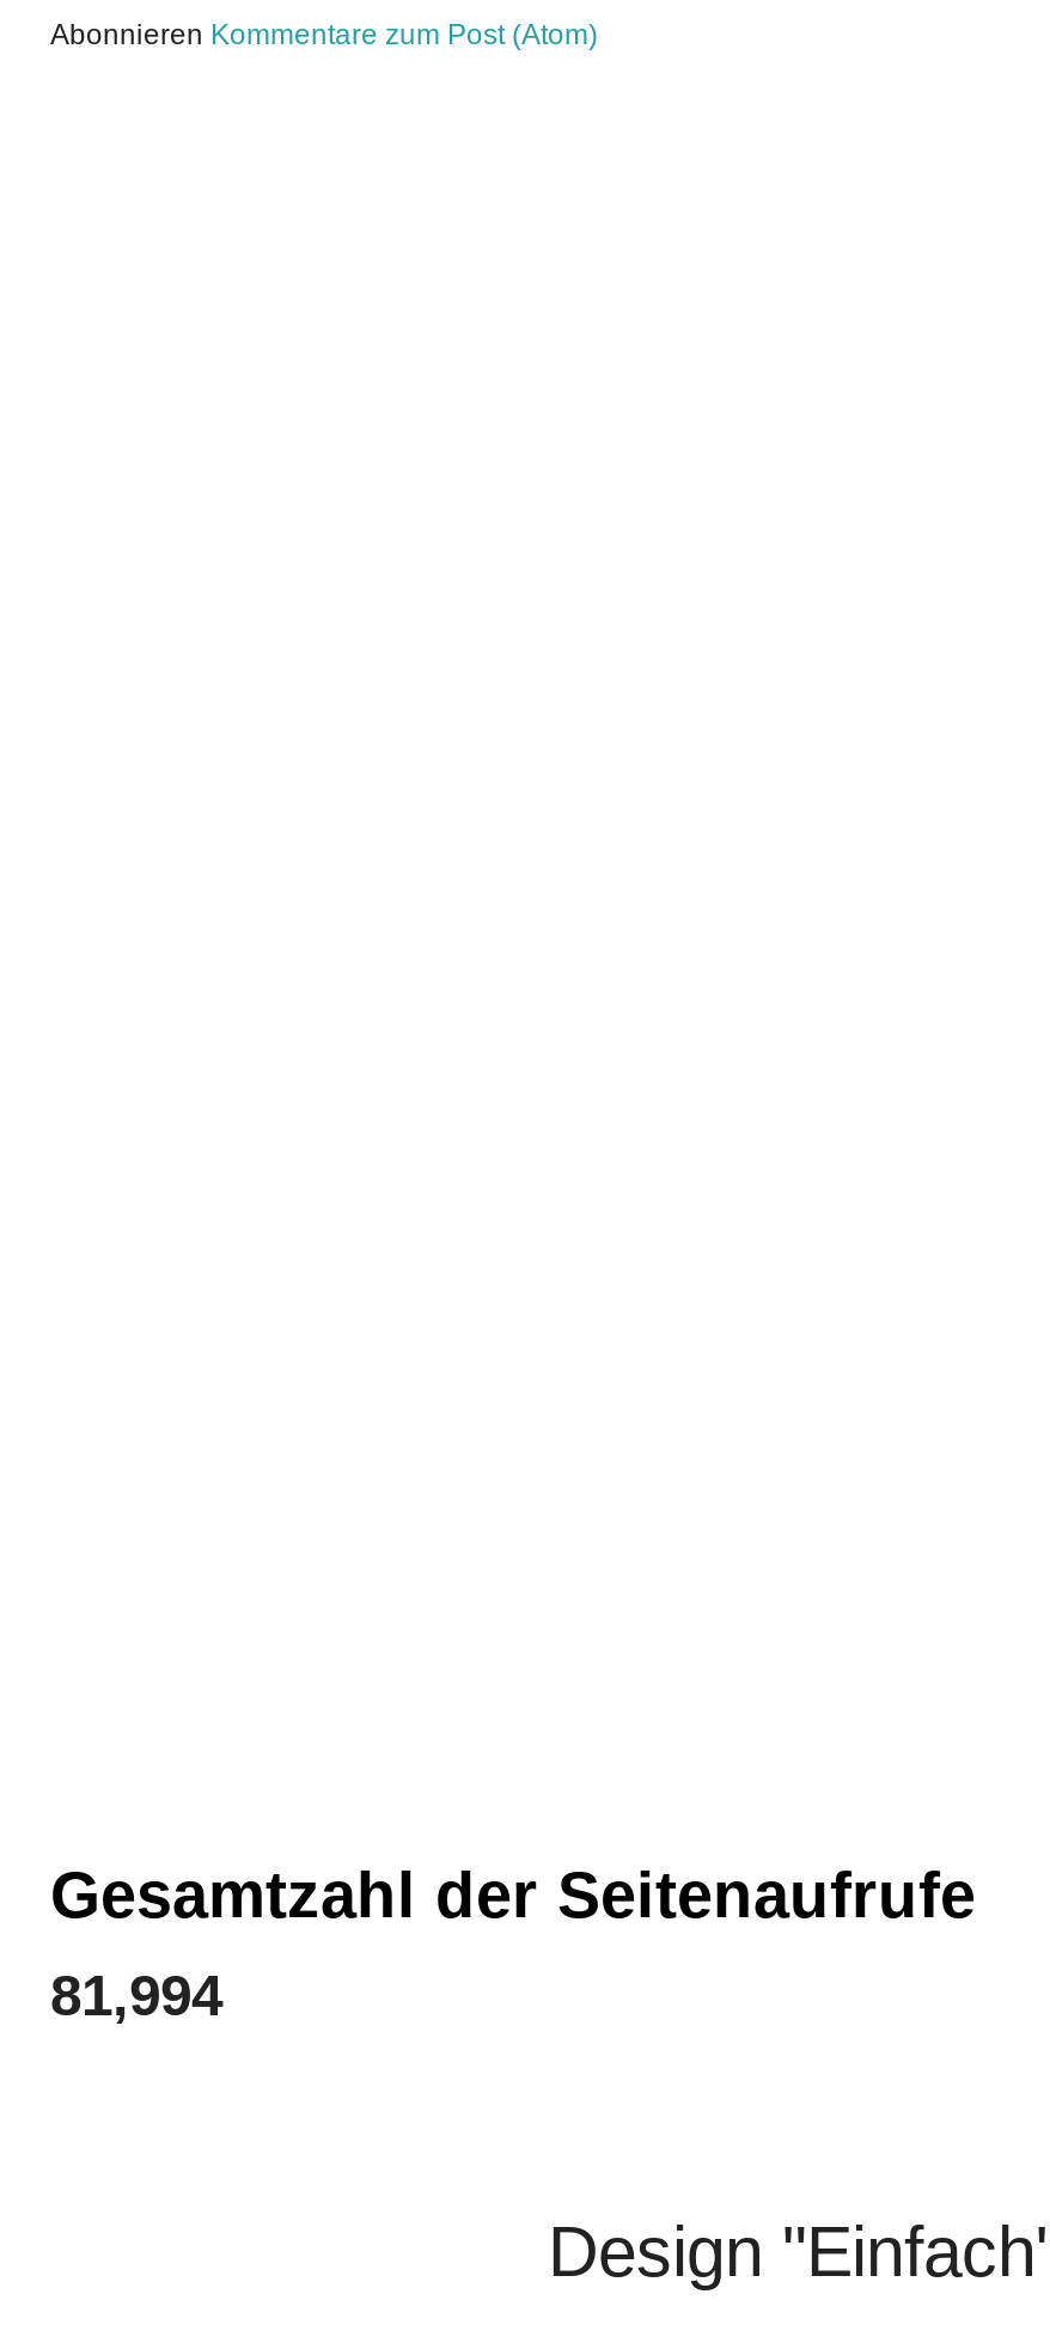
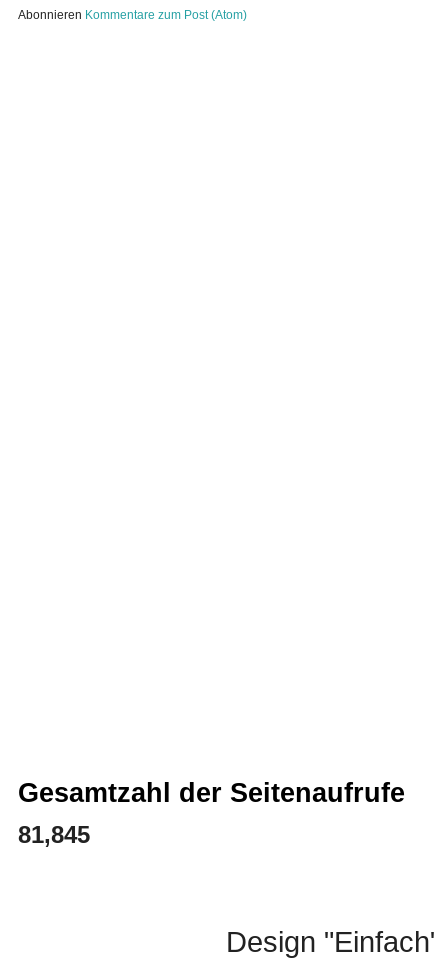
- 81,994
+ 81,845
